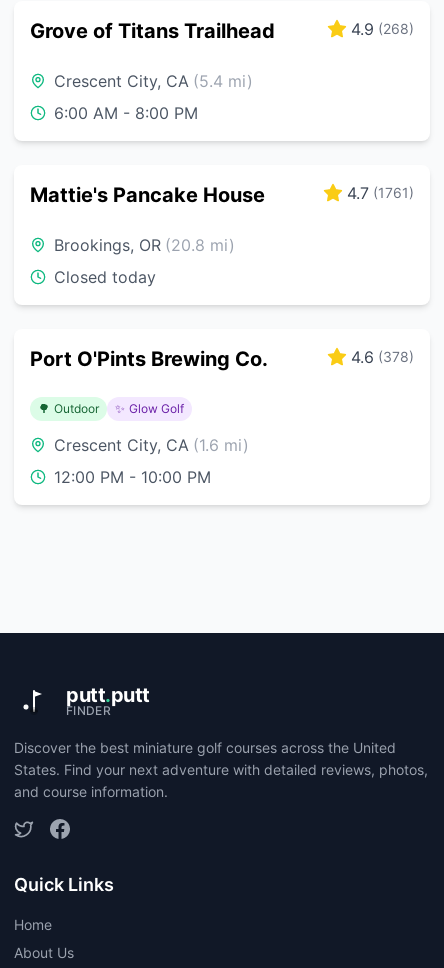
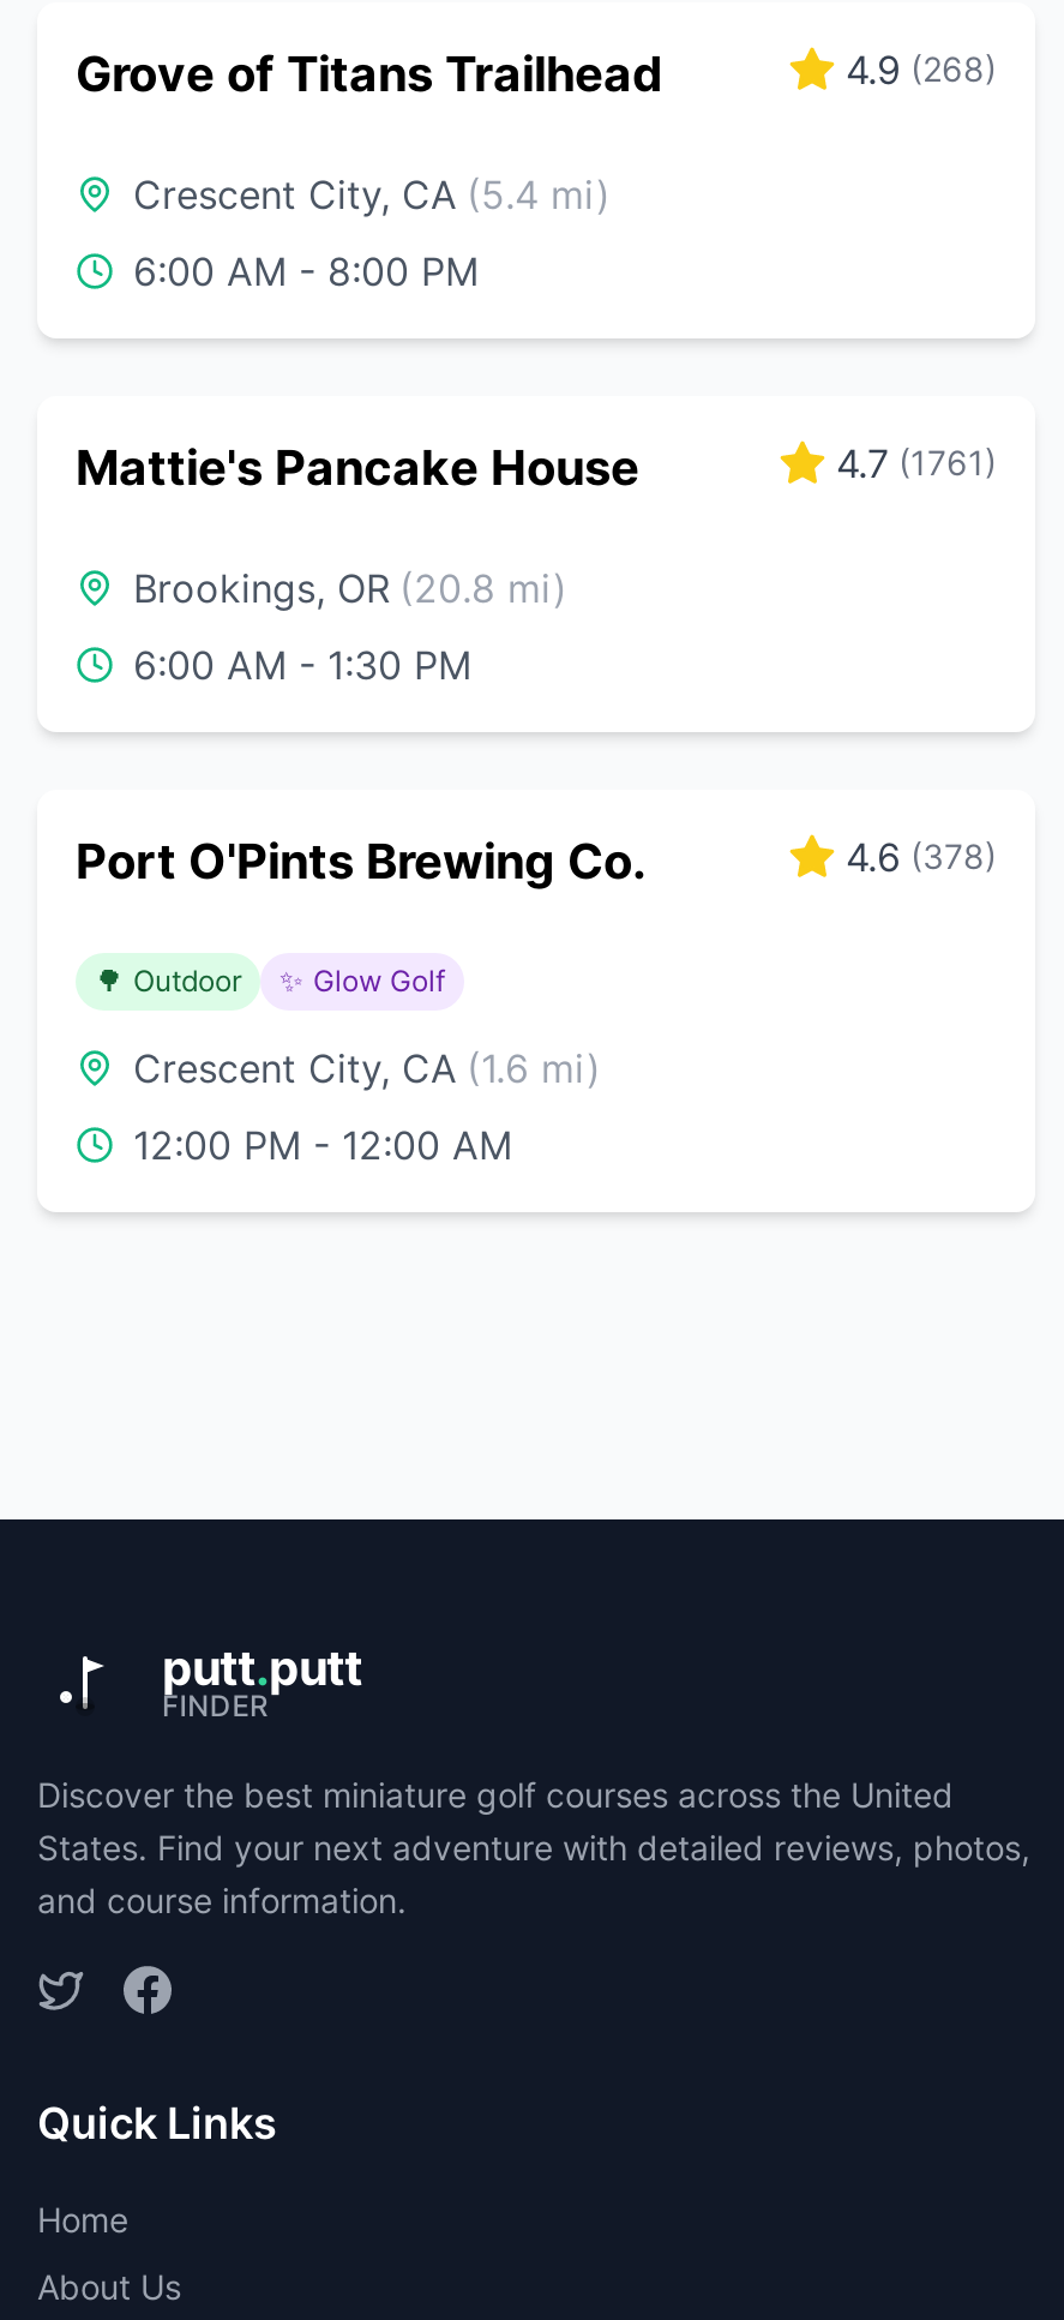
- Closed today
+ 6:00 AM - 1:30 PM

- 12:00 PM - 10:00 PM
+ 12:00 PM - 12:00 AM
